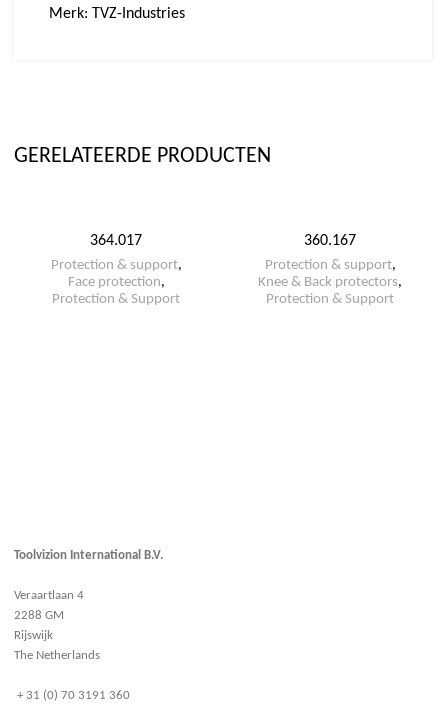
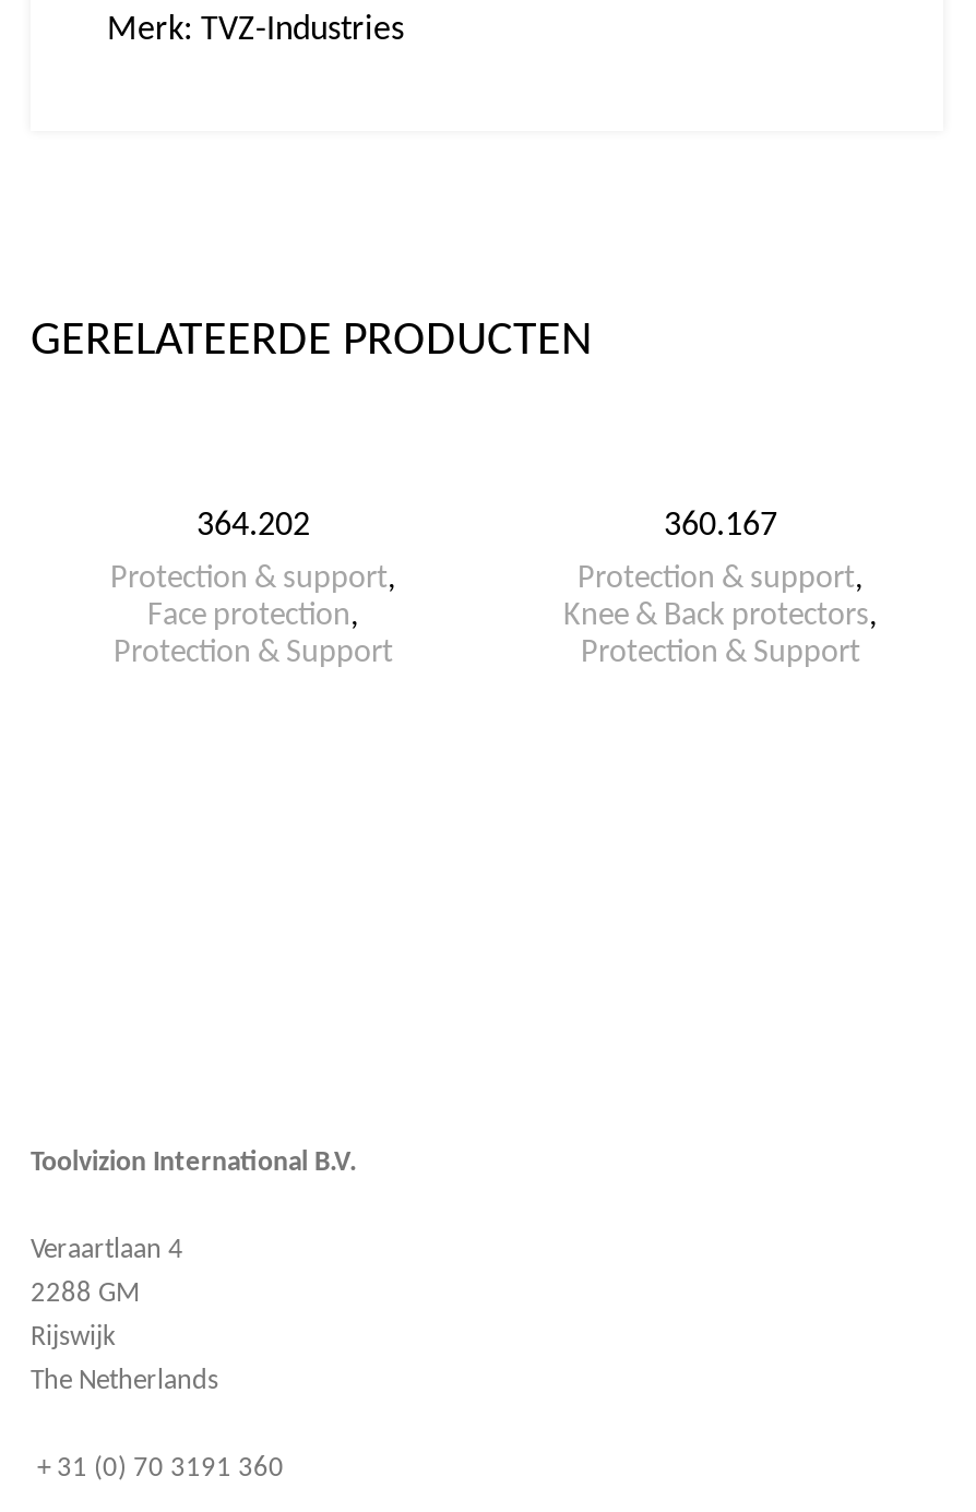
- 364.017
+ 364.202
